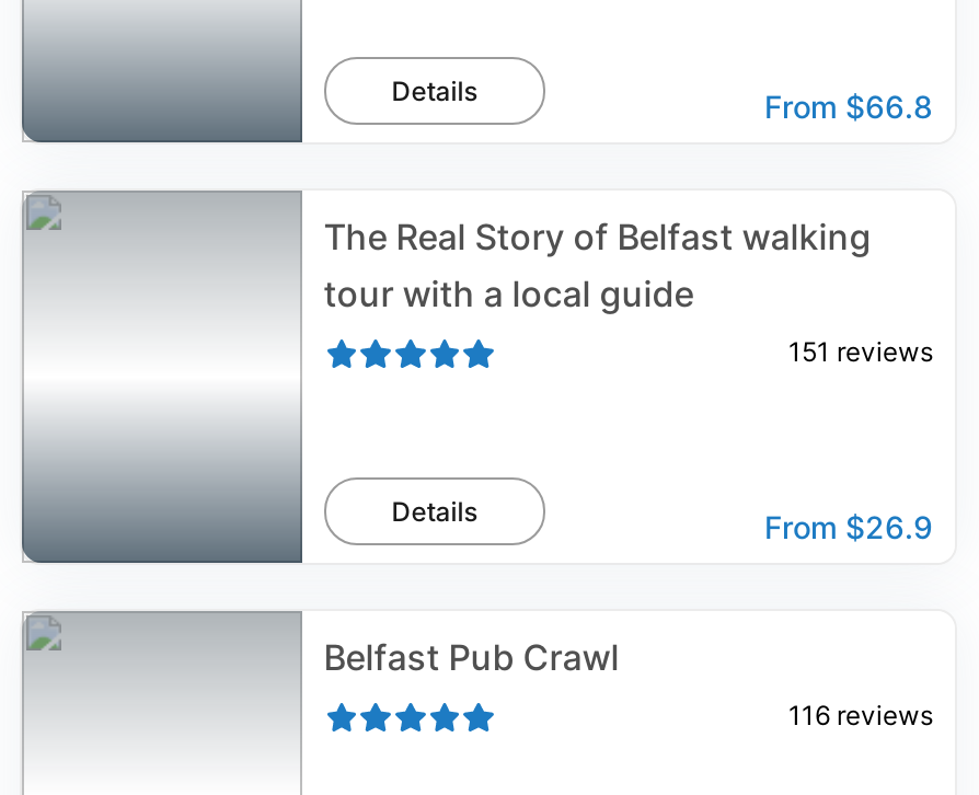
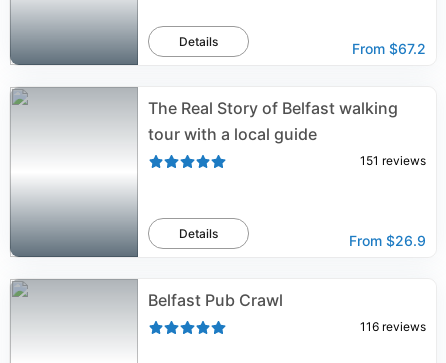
- From $66.8
+ From $67.2
